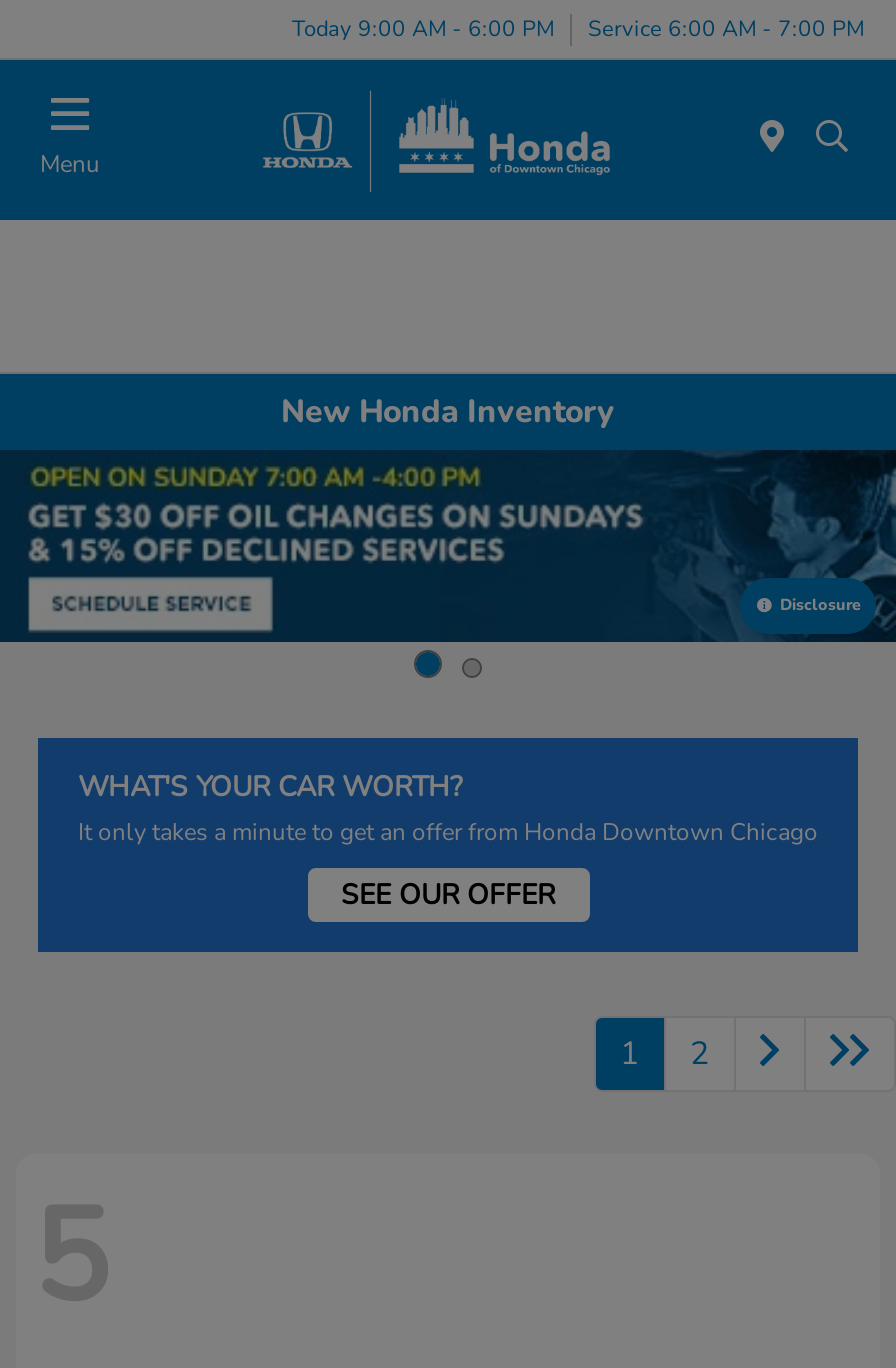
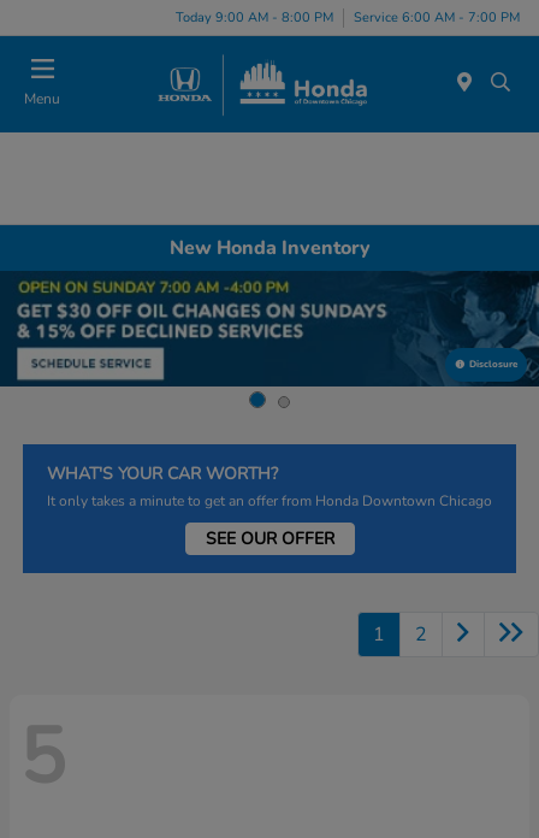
- Today 9:00 AM - 6:00 PM Service 6:00 AM - 7:00 PM
+ Today 9:00 AM - 8:00 PM Service 6:00 AM - 7:00 PM
